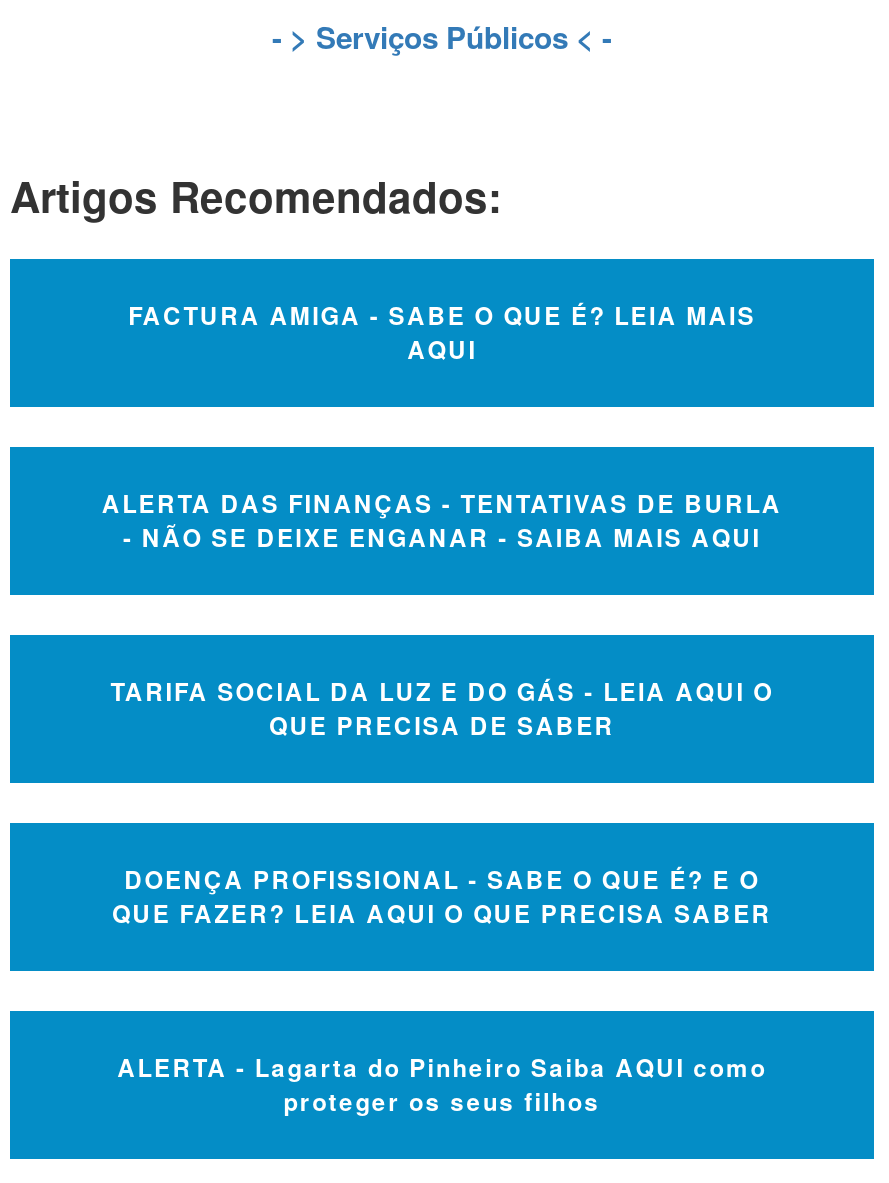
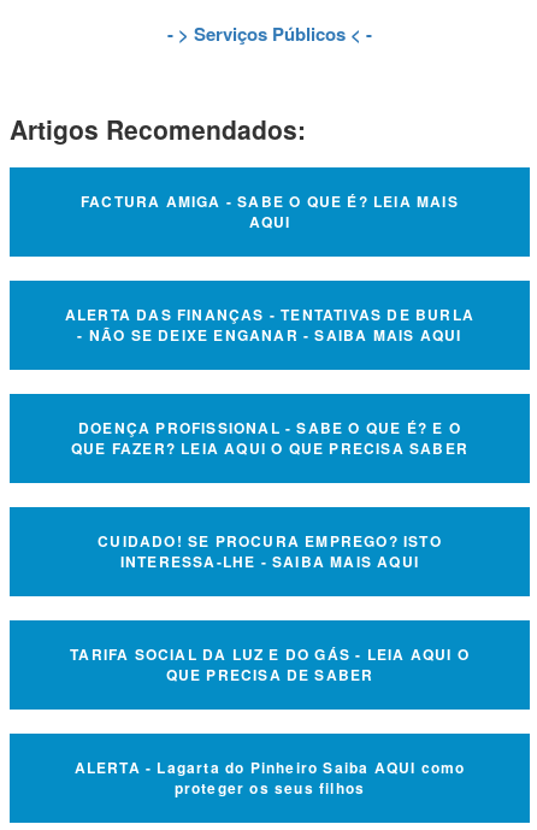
moved down: TARIFA SOCIAL DA LUZ E DO GÁS - LEIA AQUI O | QUE PRECISA DE SABER

moved up: DOENÇA PROFISSIONAL - SABE O QUE É? E O | QUE FAZER? LEIA AQUI O QUE PRECISA SABER

+ CUIDADO! SE PROCURA EMPREGO? ISTO
+ INTERESSA-LHE - SAIBA MAIS AQUI
